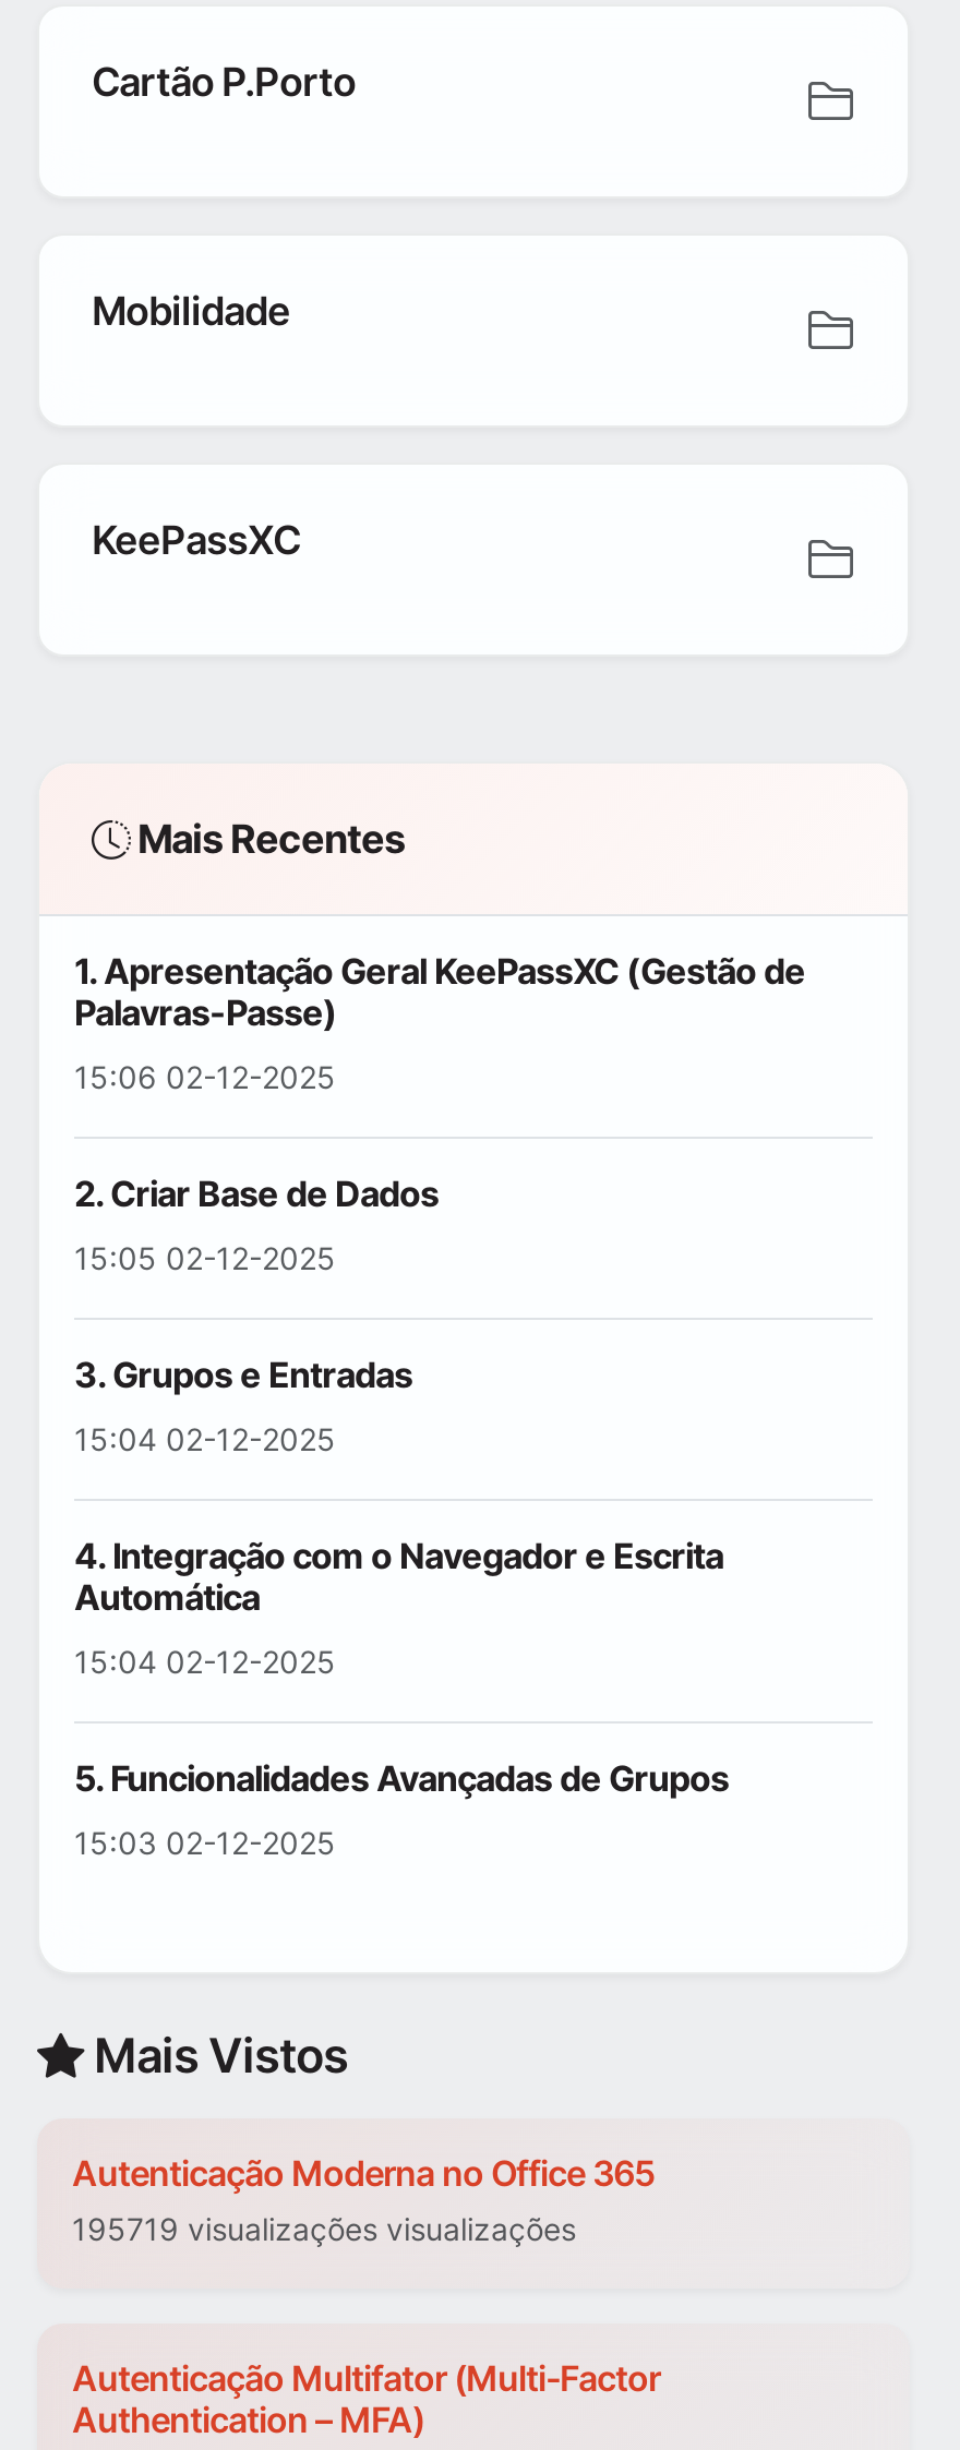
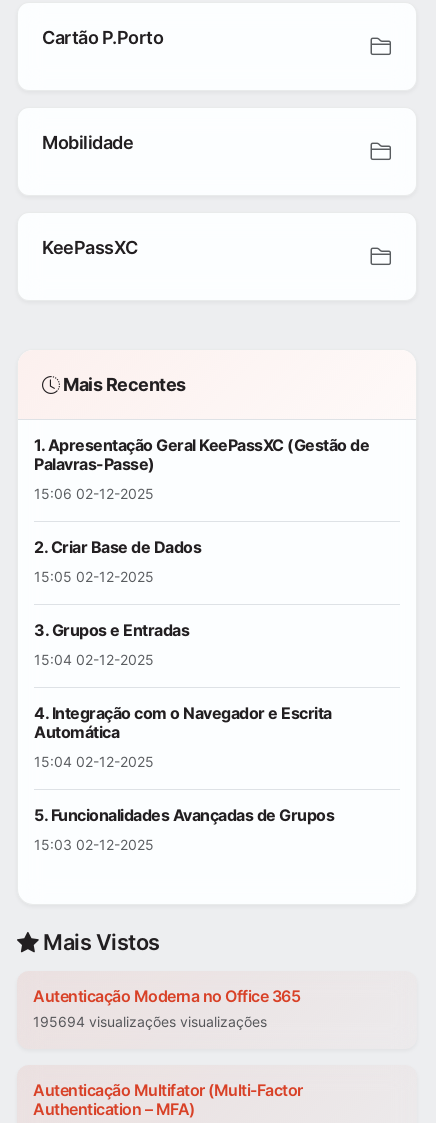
- 195719 visualizações visualizações
+ 195694 visualizações visualizações
